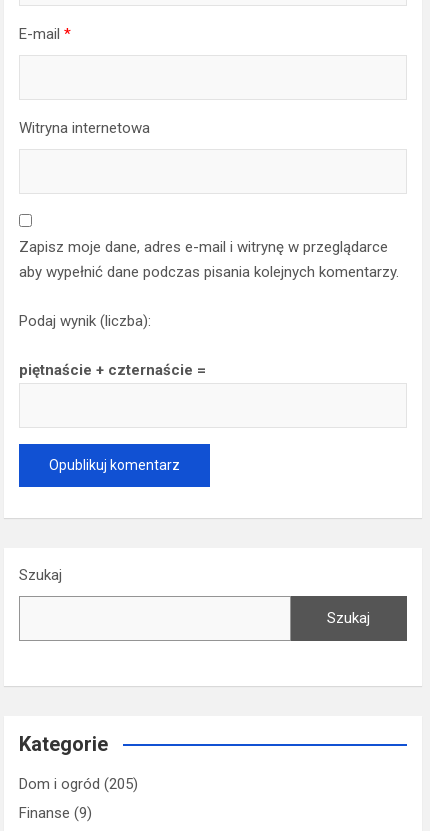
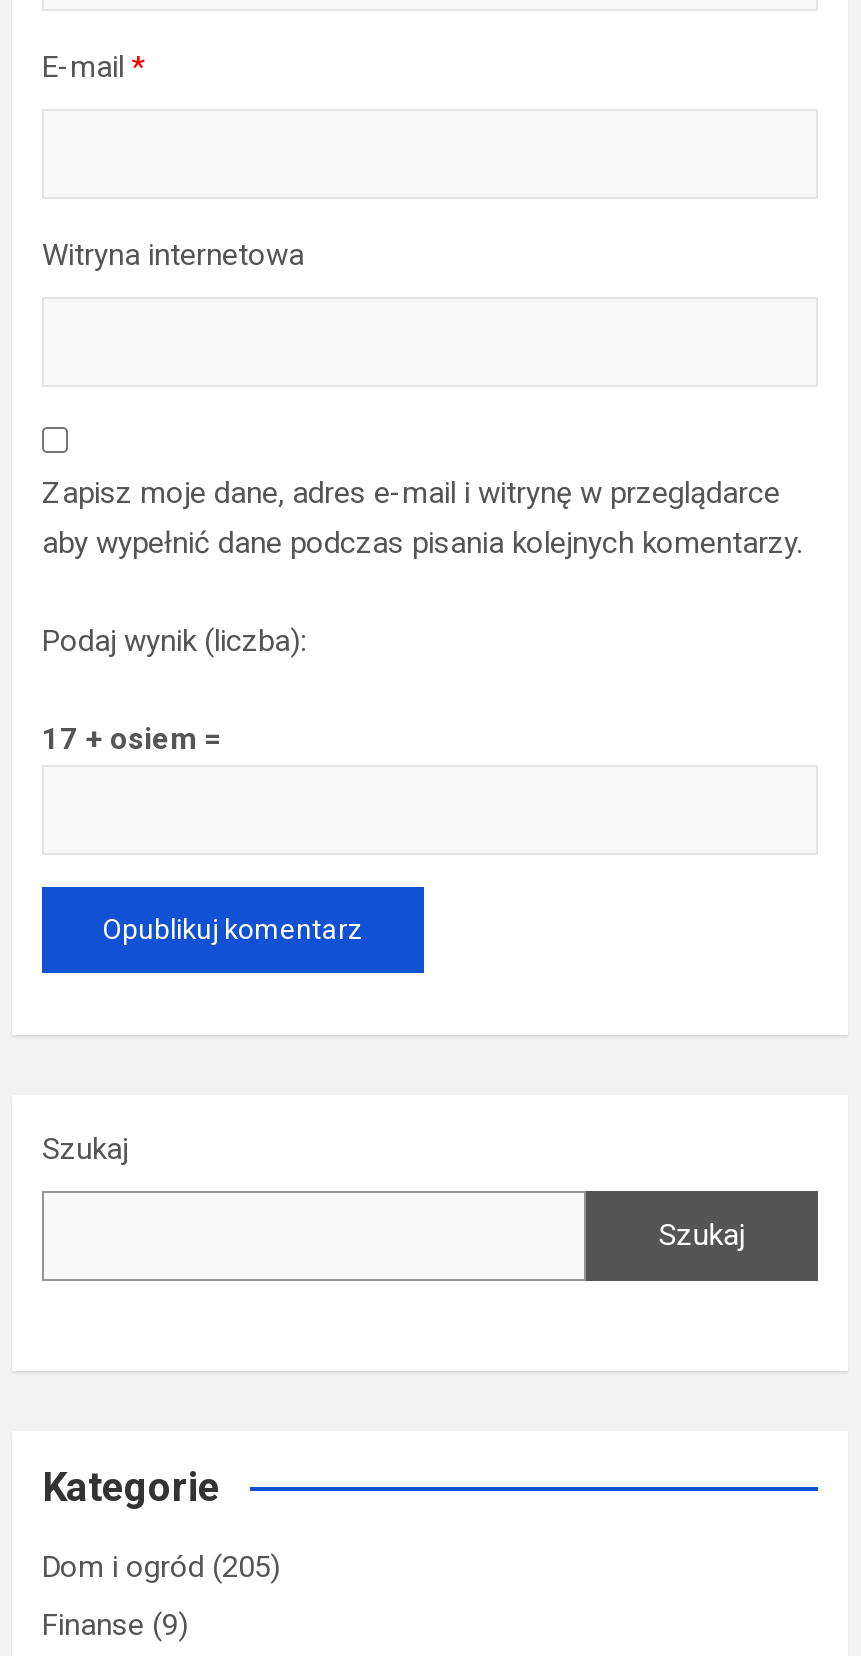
- piętnaście + czternaście =
+ 17 + osiem =
